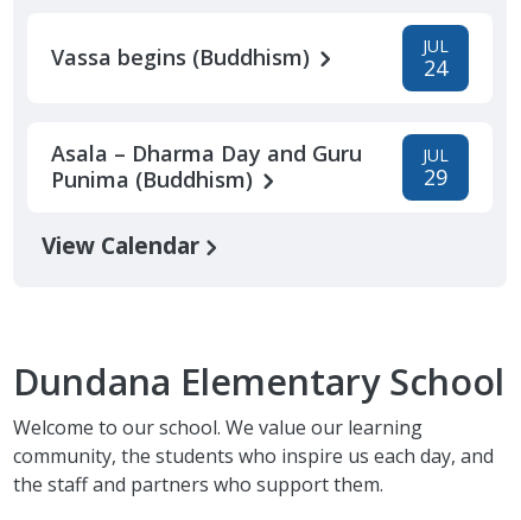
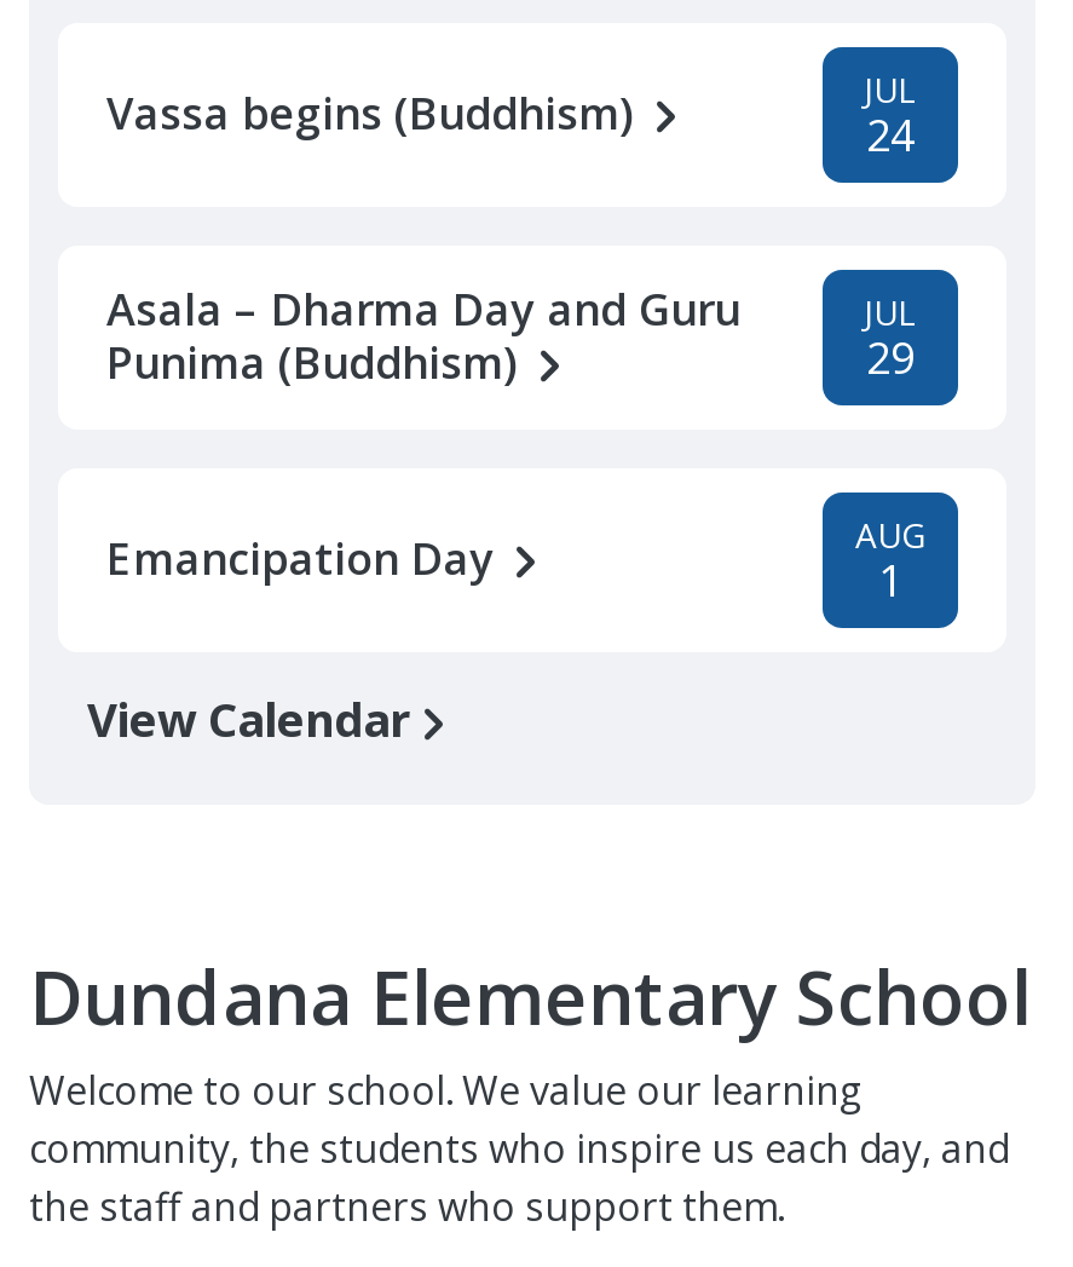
+ Emancipation Day
+ AUG
+ 1
